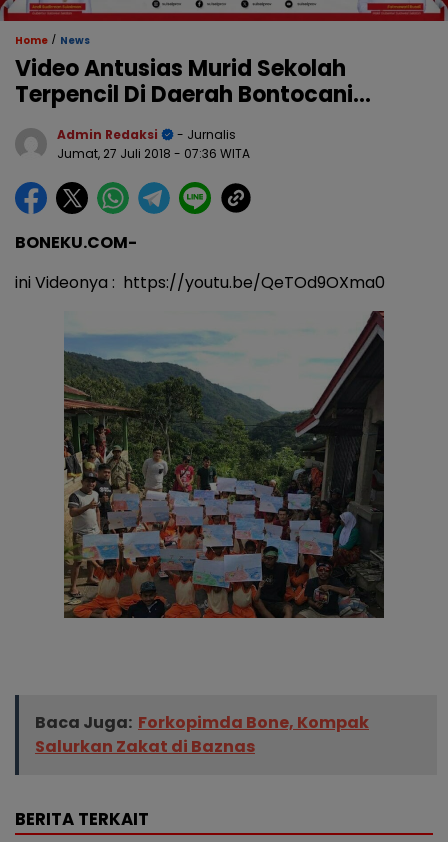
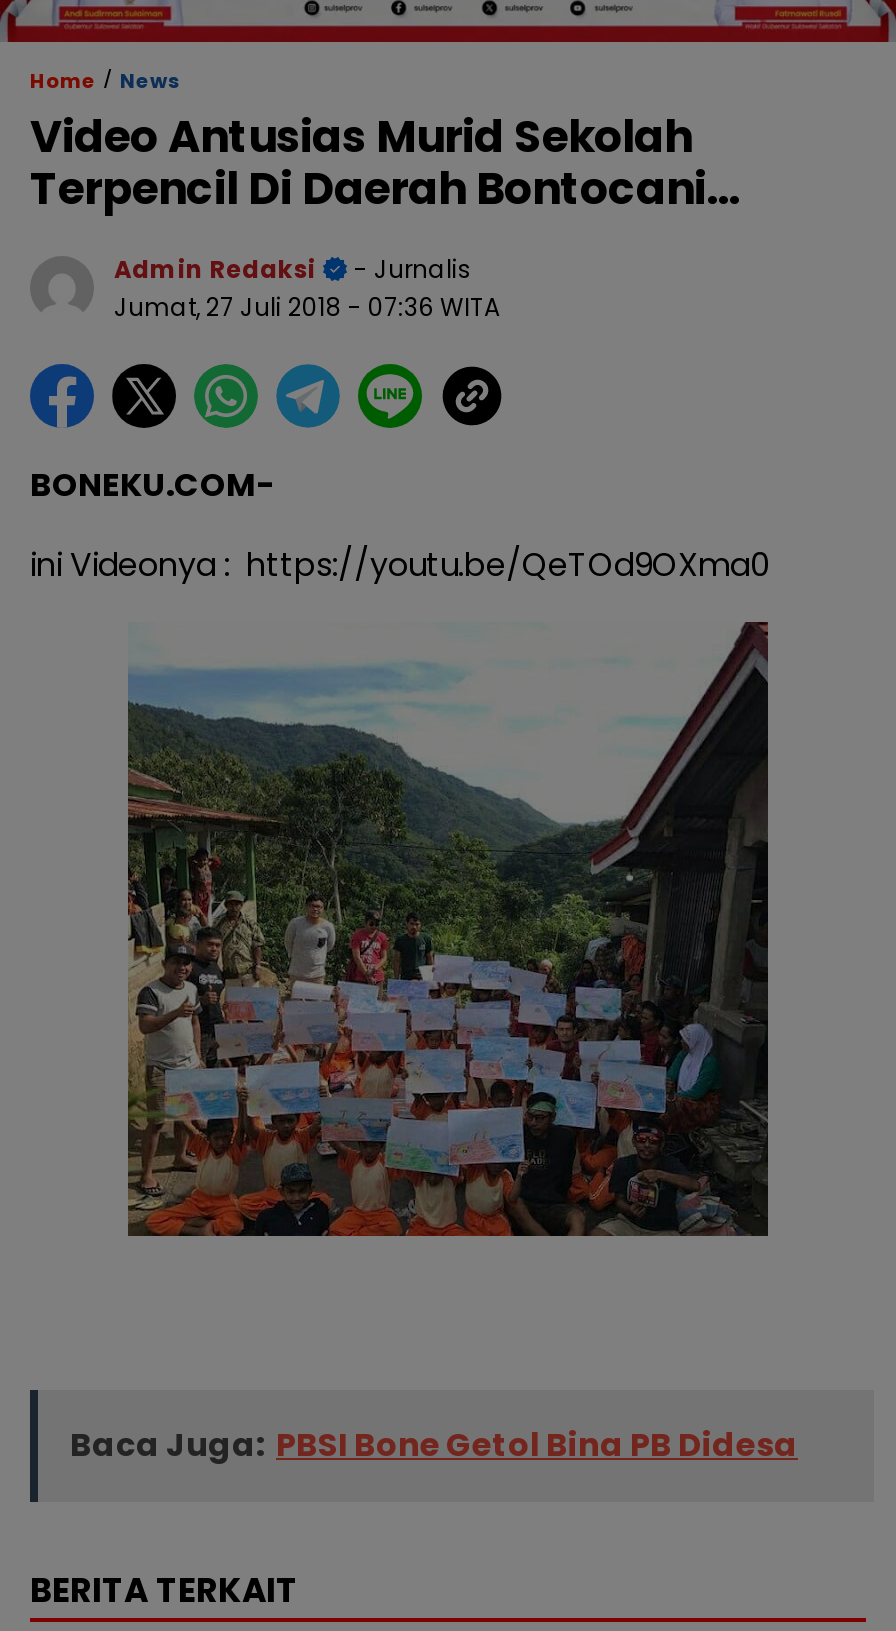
- Baca Juga: Forkopimda Bone, Kompak
- Salurkan Zakat di Baznas
+ Baca Juga: PBSI Bone Getol Bina PB Didesa
